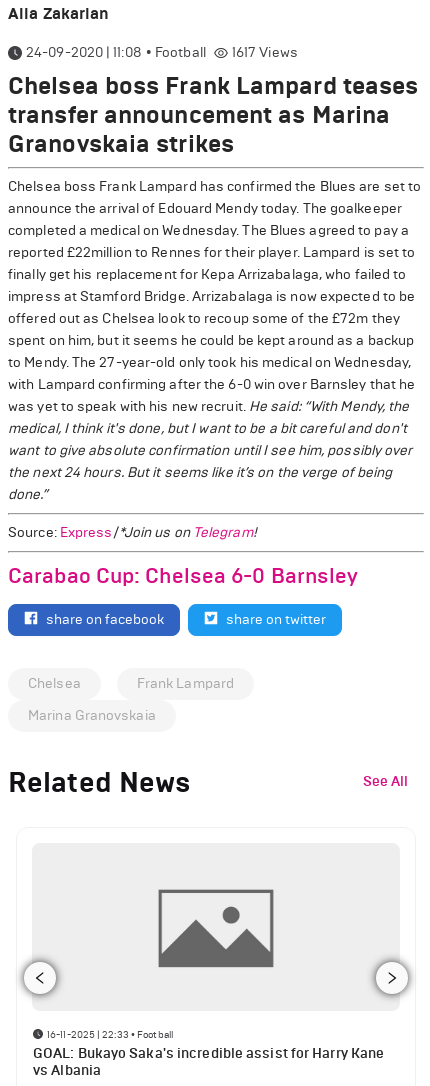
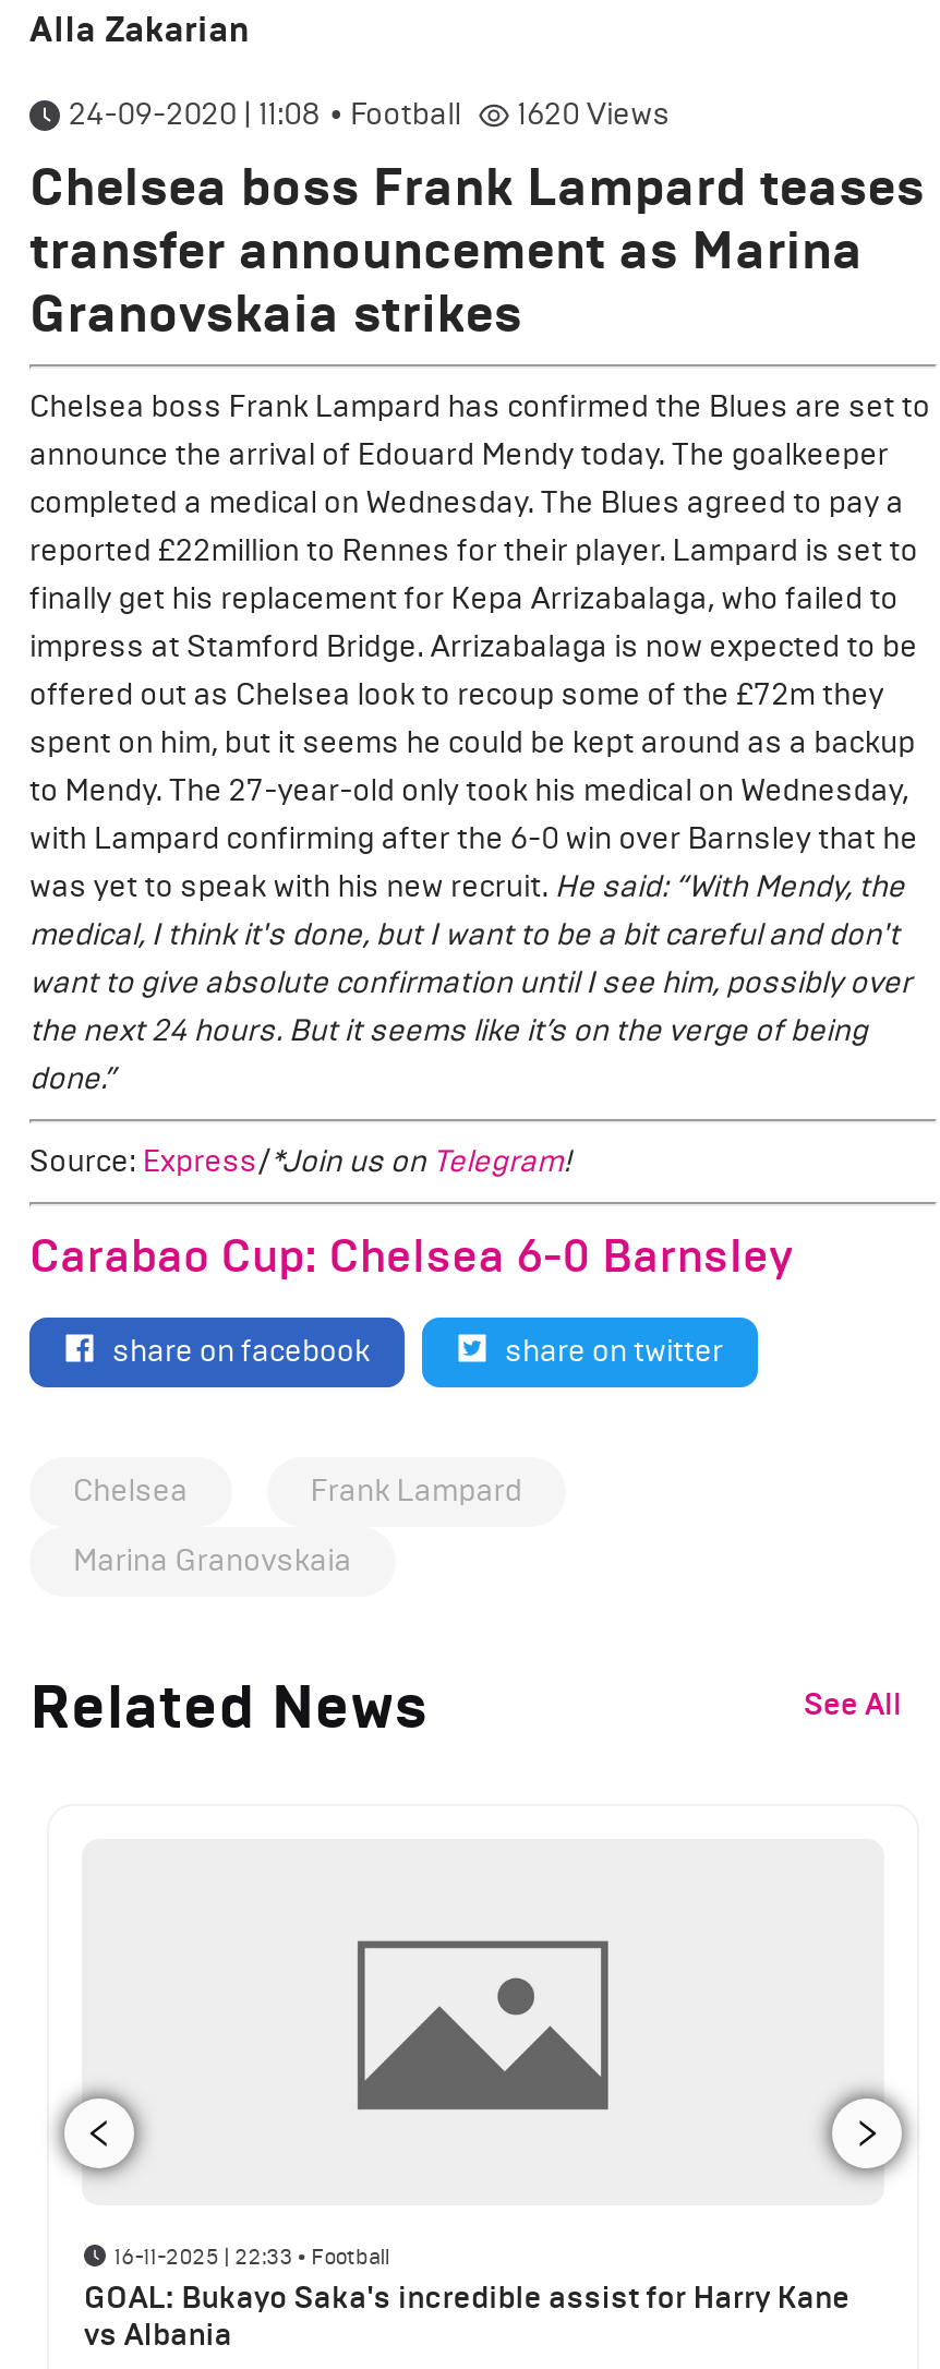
- 1617 Views
+ 1620 Views
